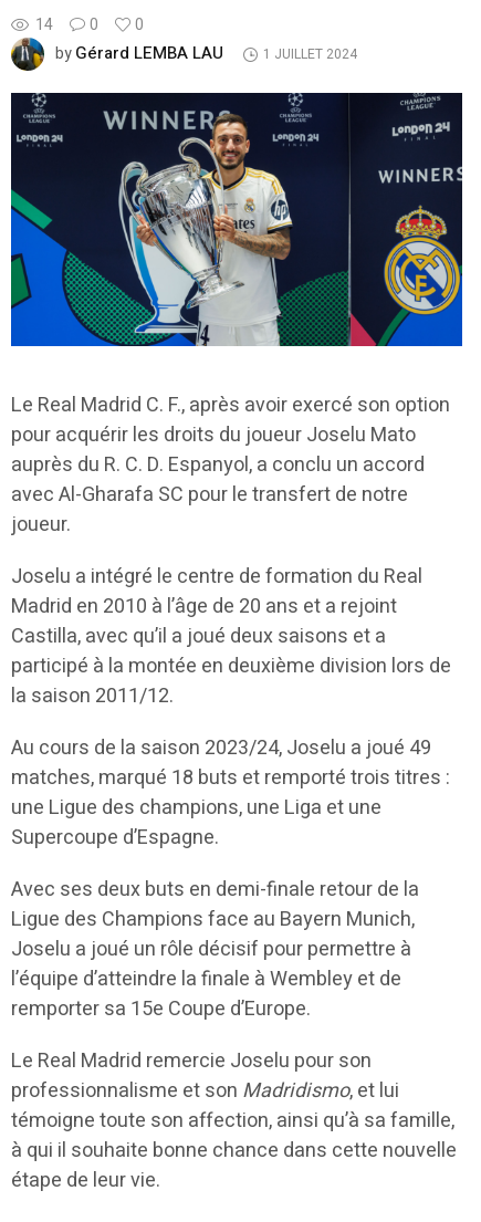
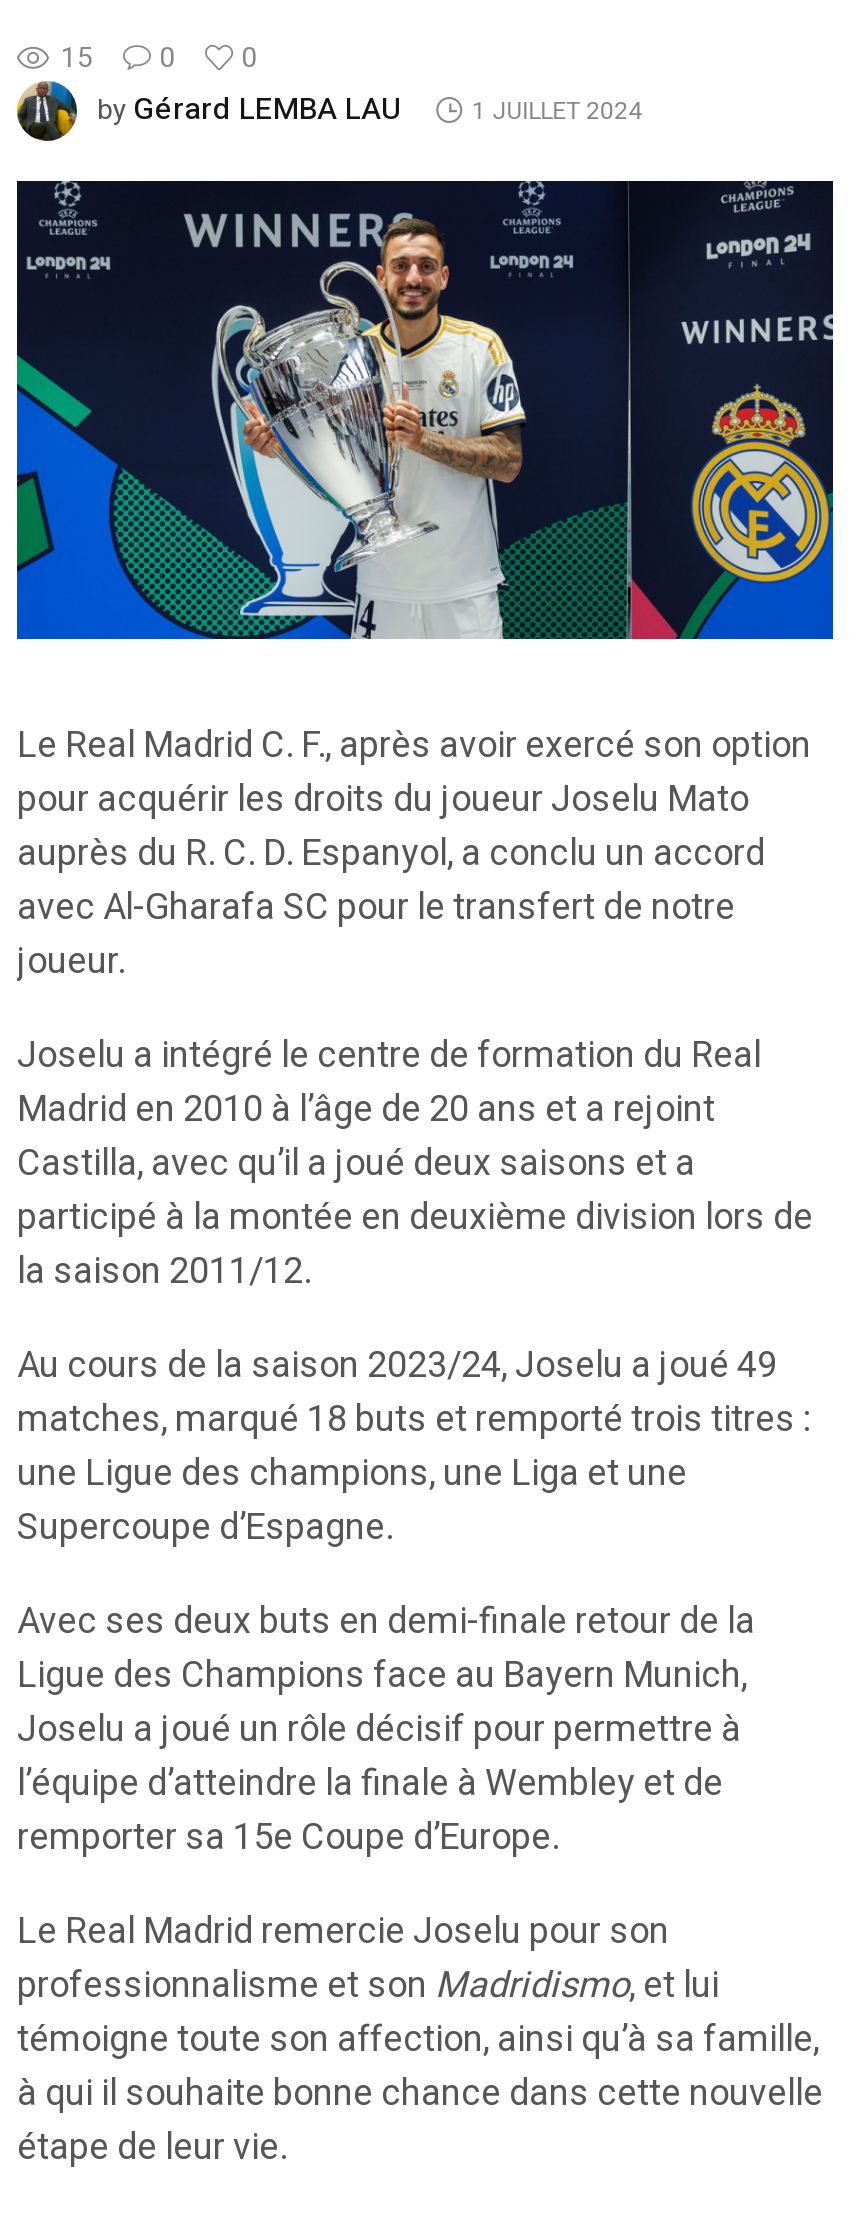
- 14 0 0
+ 15 0 0
